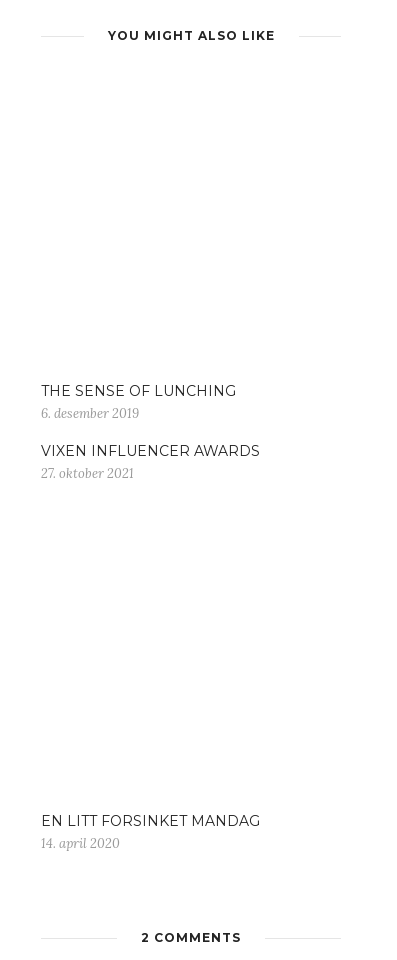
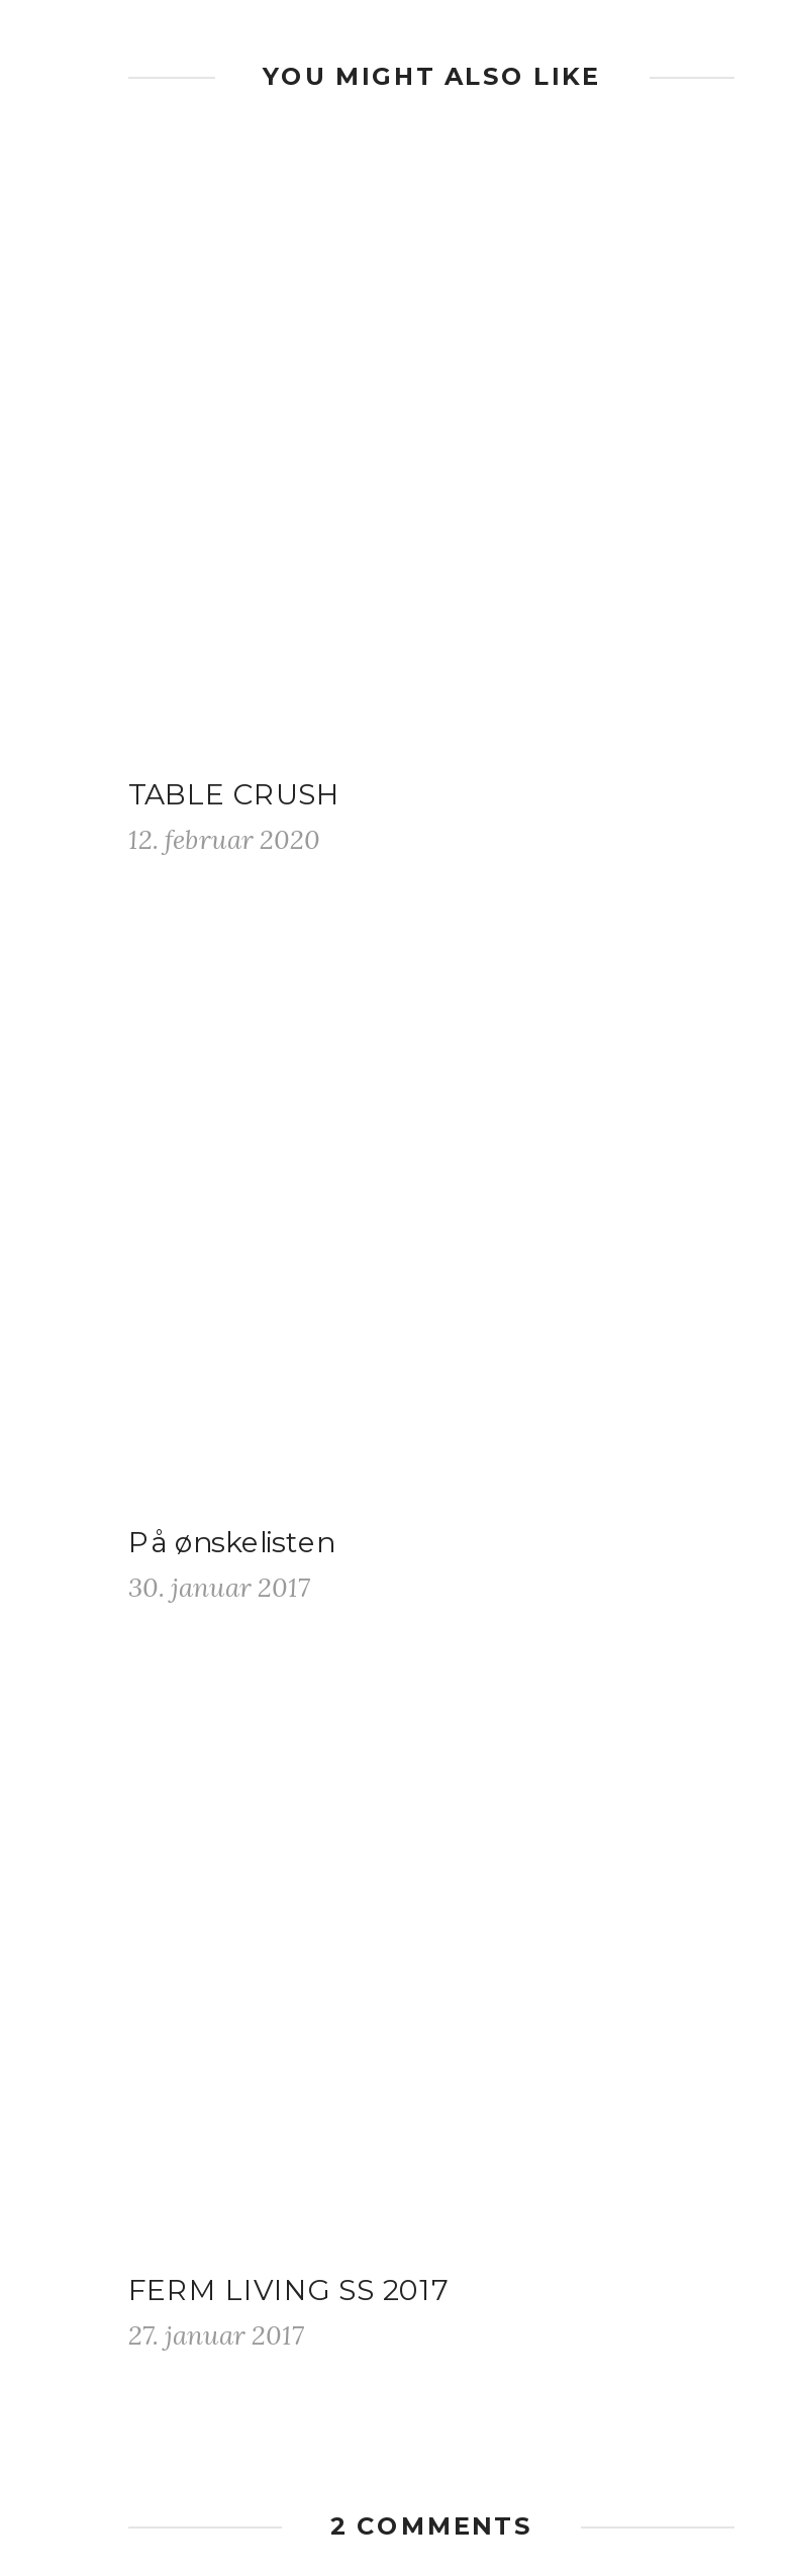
- THE SENSE OF LUNCHING
- 6. desember 2019
+ TABLE CRUSH
+ 12. februar 2020

- VIXEN INFLUENCER AWARDS
- 27. oktober 2021
+ På ønskelisten
+ 30. januar 2017

- EN LITT FORSINKET MANDAG
- 14. april 2020
+ FERM LIVING SS 2017
+ 27. januar 2017
